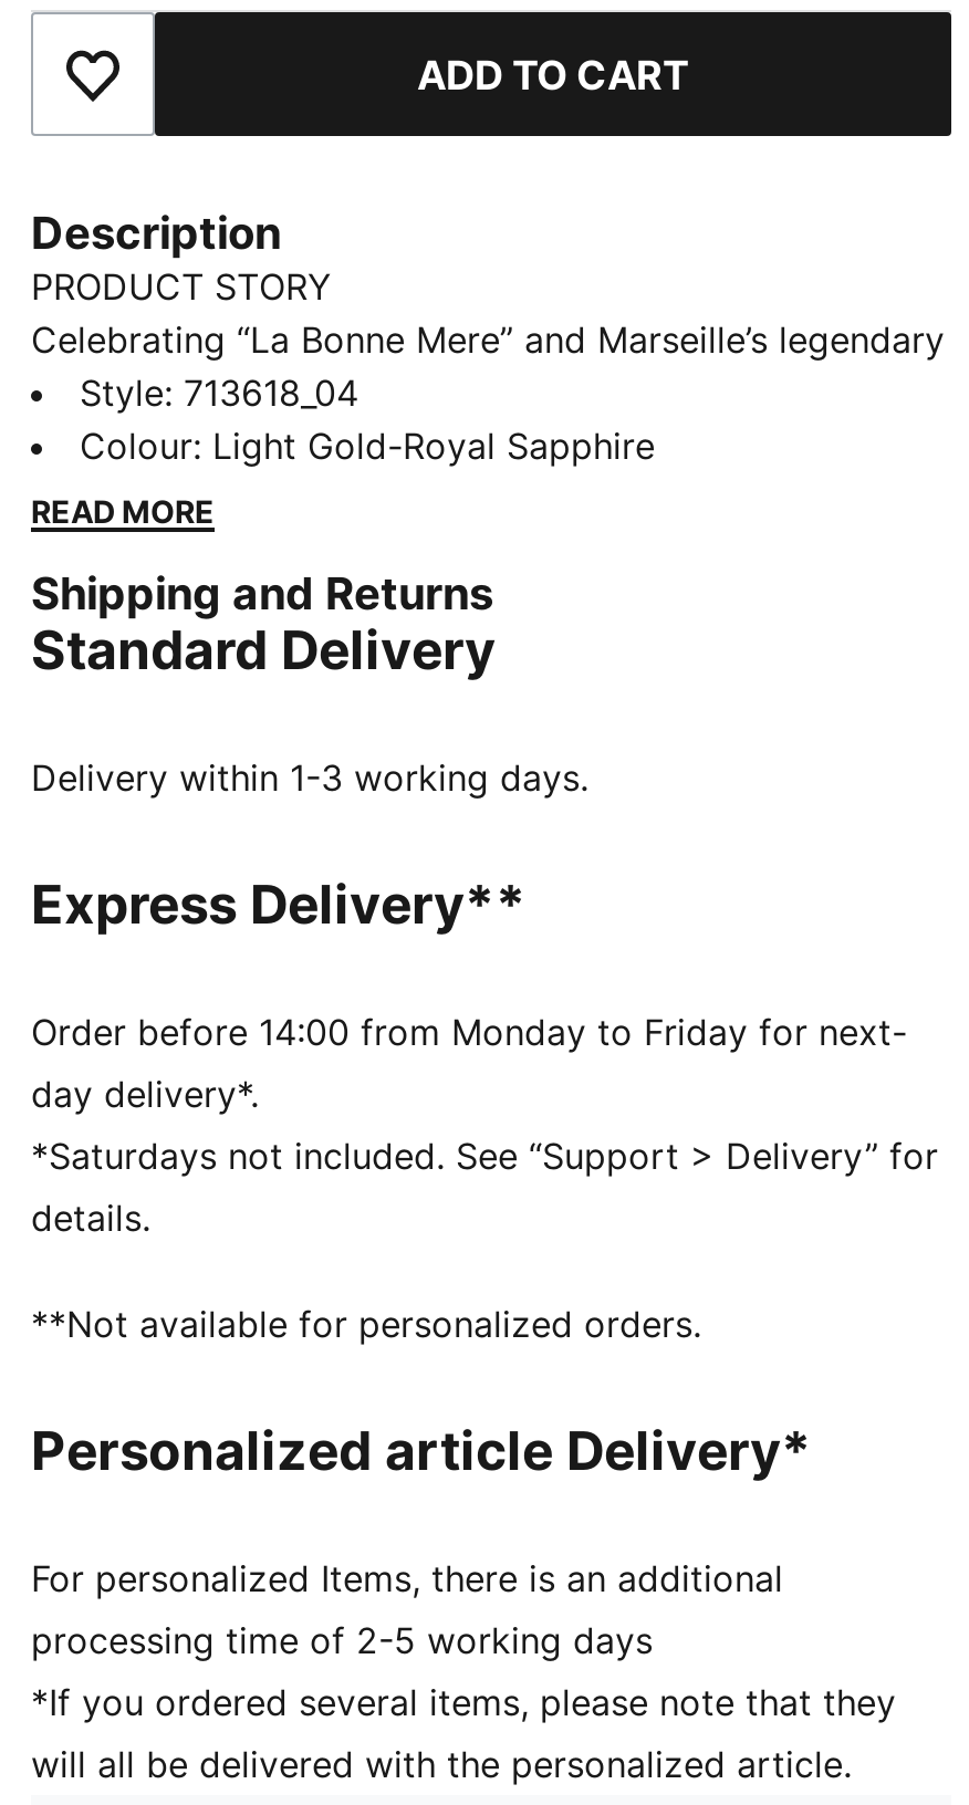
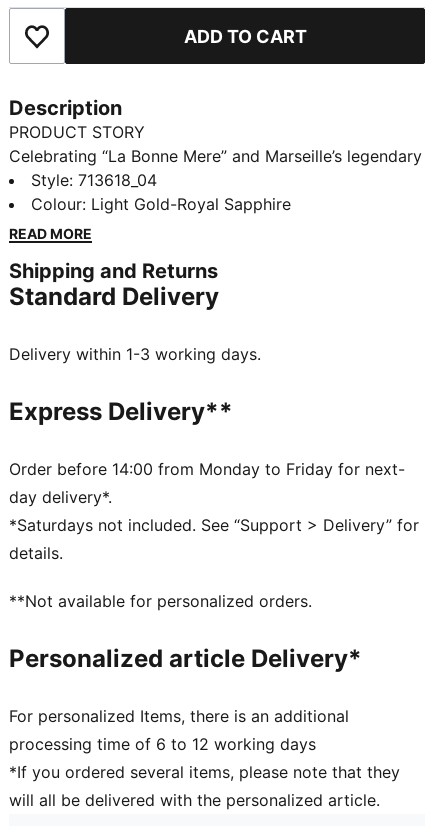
- processing time of 2-5 working days
+ processing time of 6 to 12 working days
